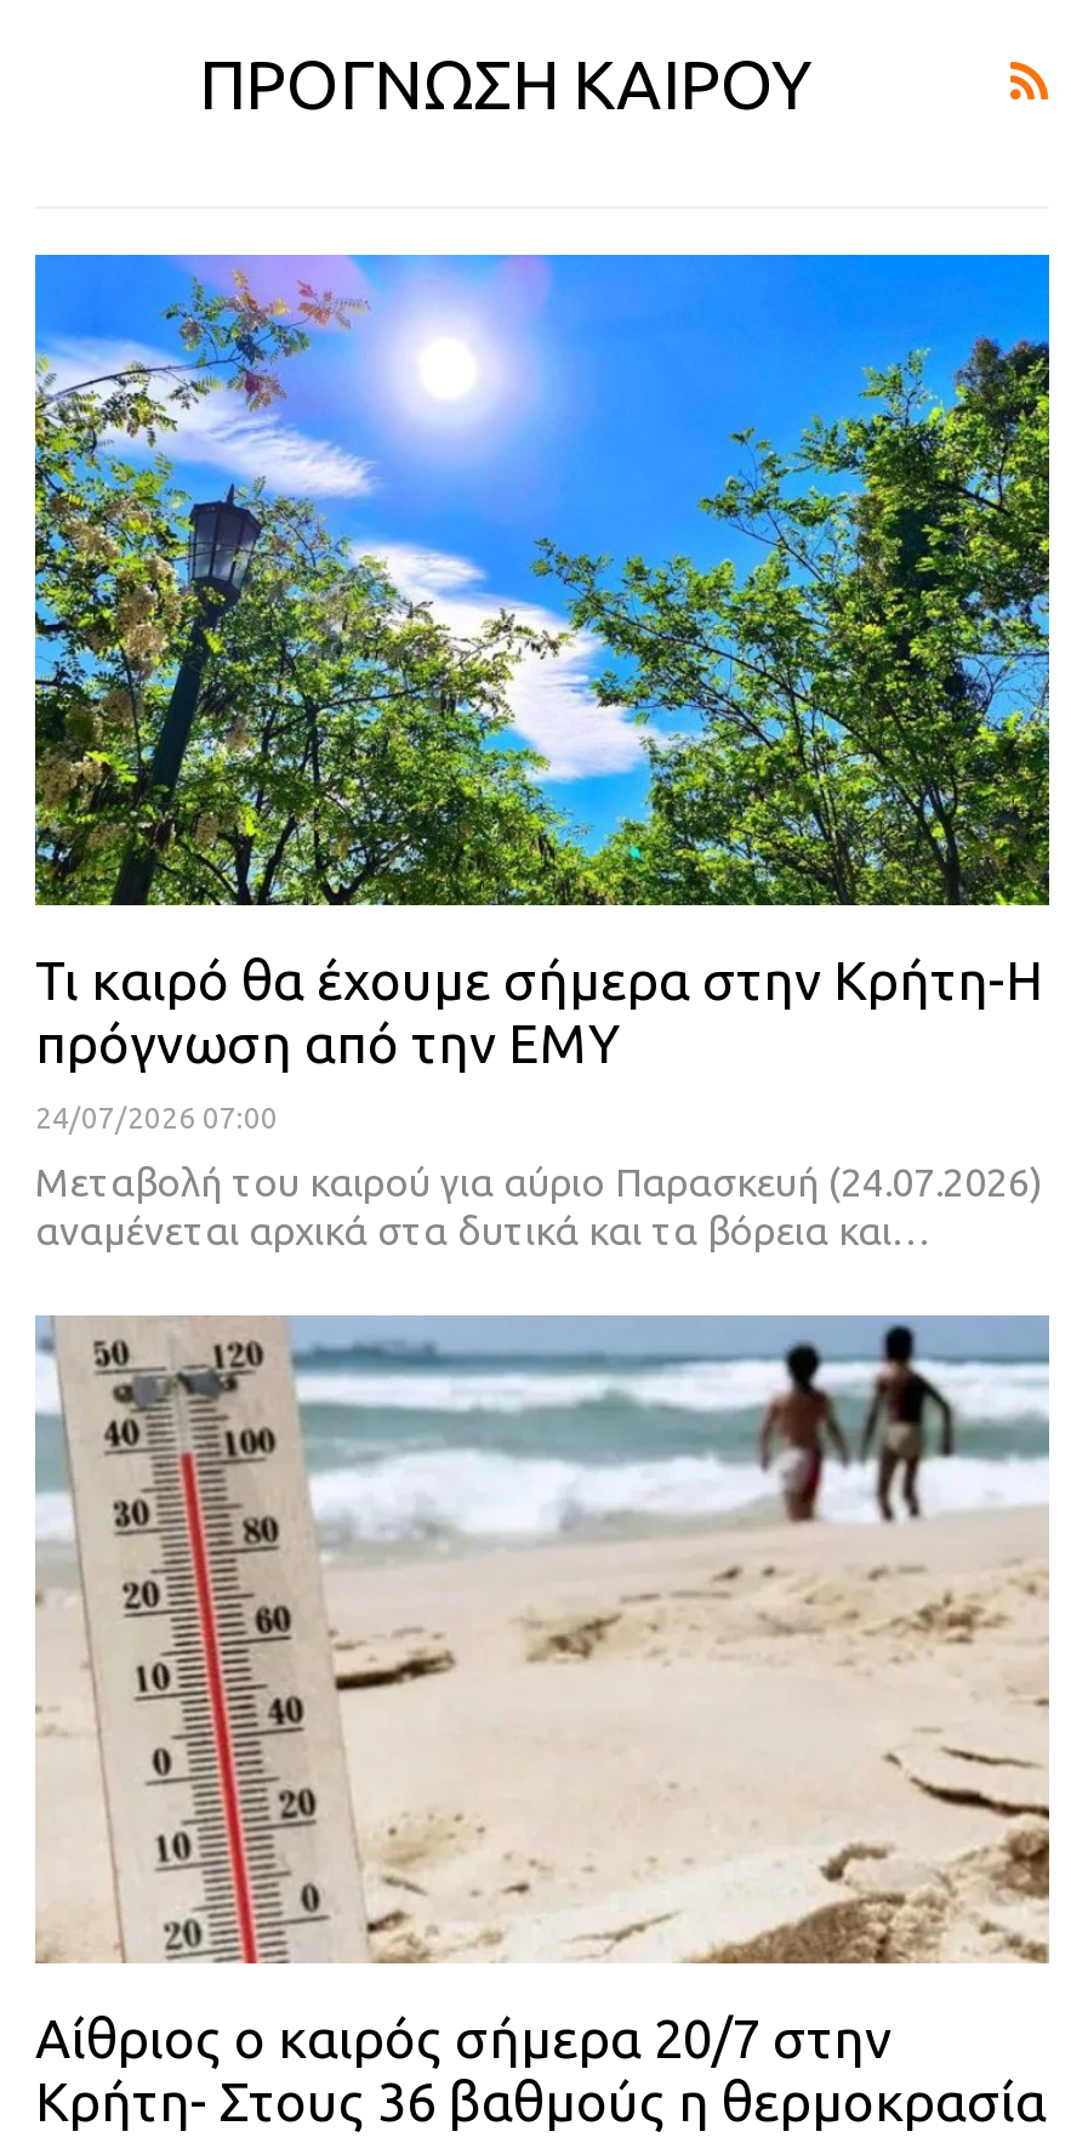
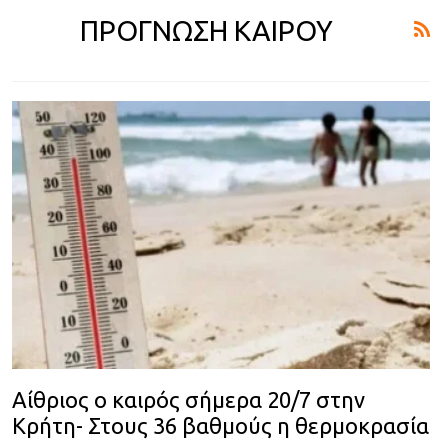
- [image]
- Τι καιρό θα έχουμε σήμερα στην Κρήτη-Η
- πρόγνωση από την ΕΜΥ
- 24/07/2026 07:00
- Μεταβολή του καιρού για αύριο Παρασκευή (24.07.2026)
- αναμένεται αρχικά στα δυτικά και τα βόρεια και…
